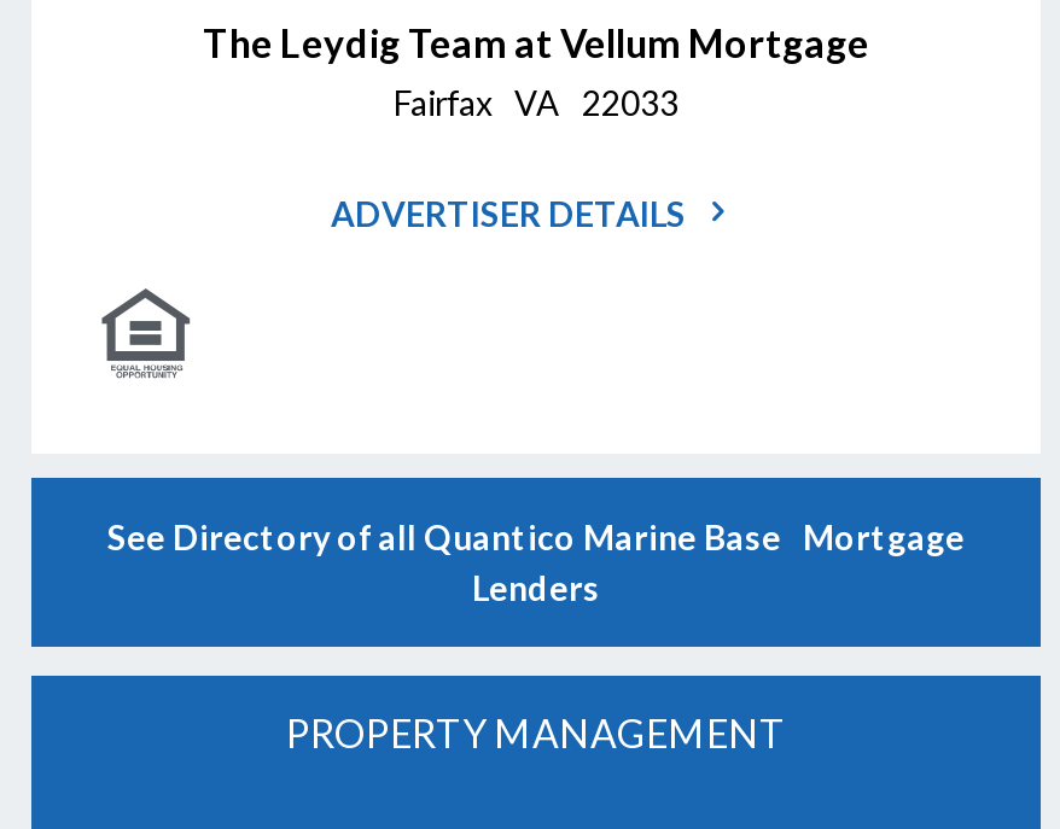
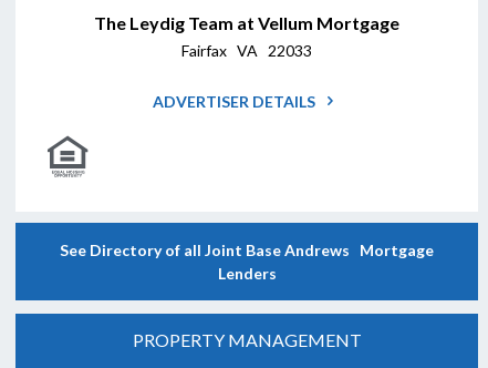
- See Directory of all Quantico Marine Base Mortgage
+ See Directory of all Joint Base Andrews Mortgage
